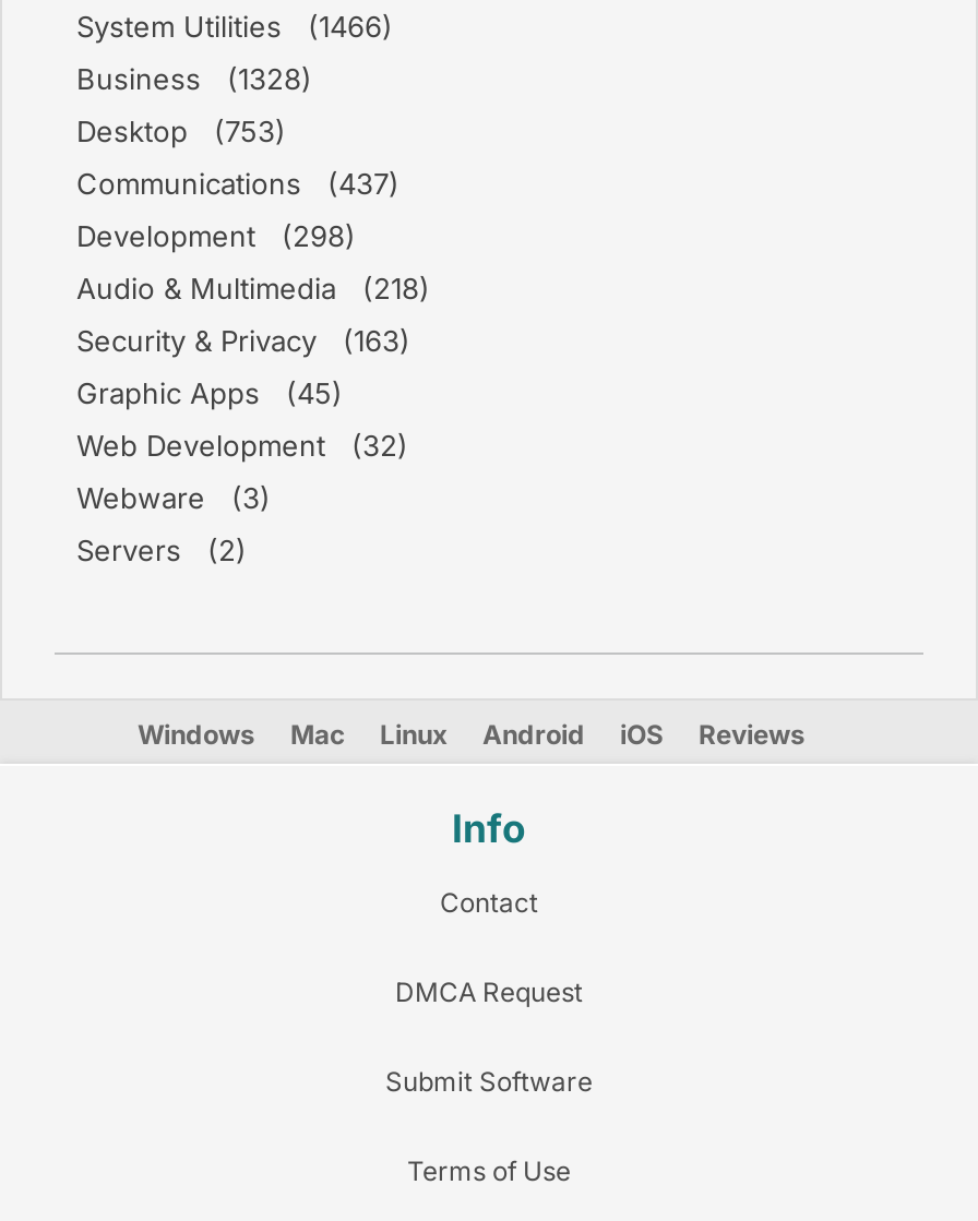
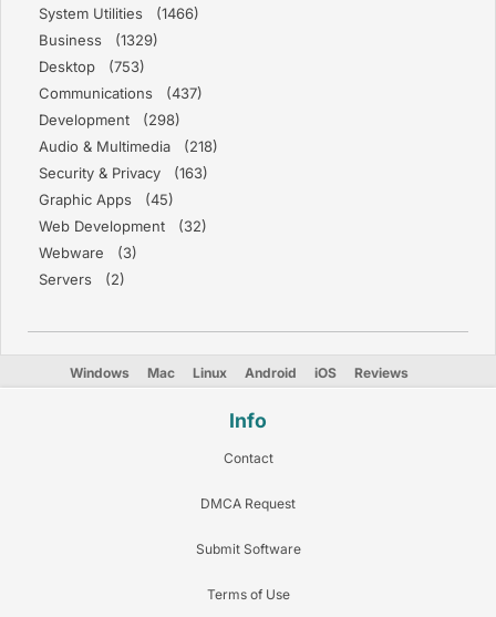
- Business (1328)
+ Business (1329)
